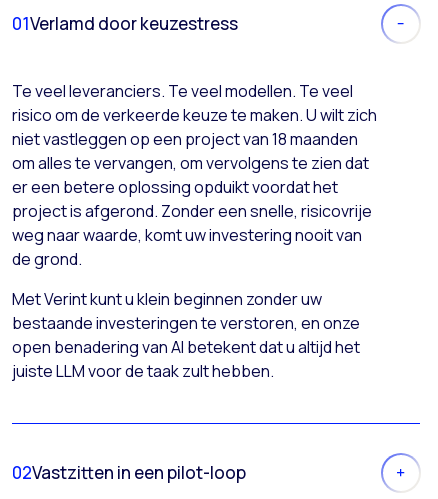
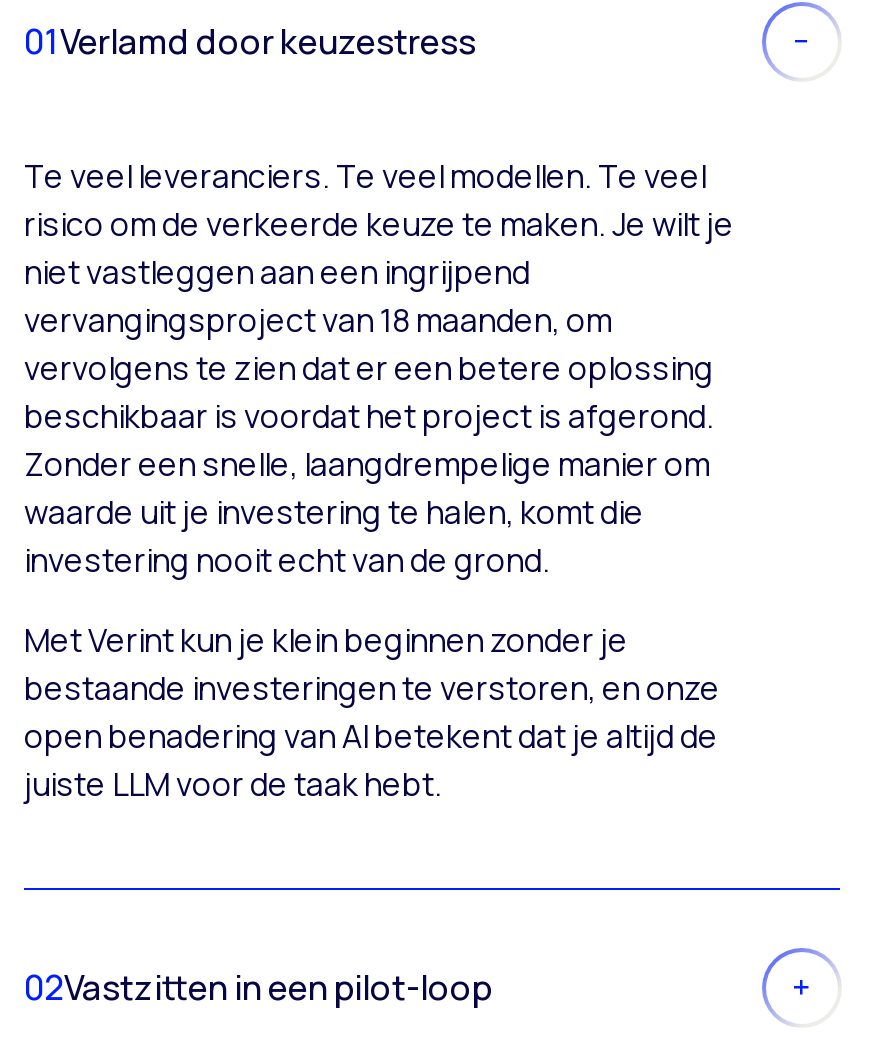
- risico om de verkeerde keuze te maken. U wilt zich
- niet vastleggen op een project van 18 maanden
- om alles te vervangen, om vervolgens te zien dat
- er een betere oplossing opduikt voordat het
- project is afgerond. Zonder een snelle, risicovrije
- weg naar waarde, komt uw investering nooit van
- de grond.
+ risico om de verkeerde keuze te maken. Je wilt je
+ niet vastleggen aan een ingrijpend
+ vervangingsproject van 18 maanden, om
+ vervolgens te zien dat er een betere oplossing
+ beschikbaar is voordat het project is afgerond.
+ Zonder een snelle, laangdrempelige manier om
+ waarde uit je investering te halen, komt die
+ investering nooit echt van de grond.

- Met Verint kunt u klein beginnen zonder uw
+ Met Verint kun je klein beginnen zonder je

- open benadering van AI betekent dat u altijd het
- juiste LLM voor de taak zult hebben.
+ open benadering van AI betekent dat je altijd de
+ juiste LLM voor de taak hebt.
